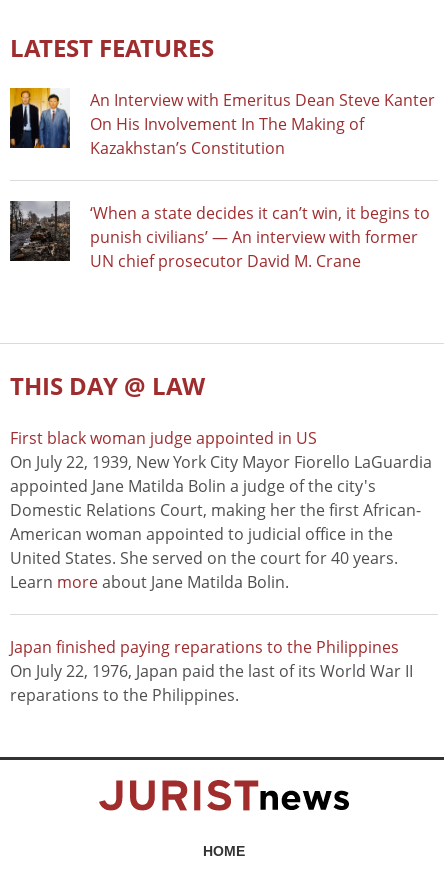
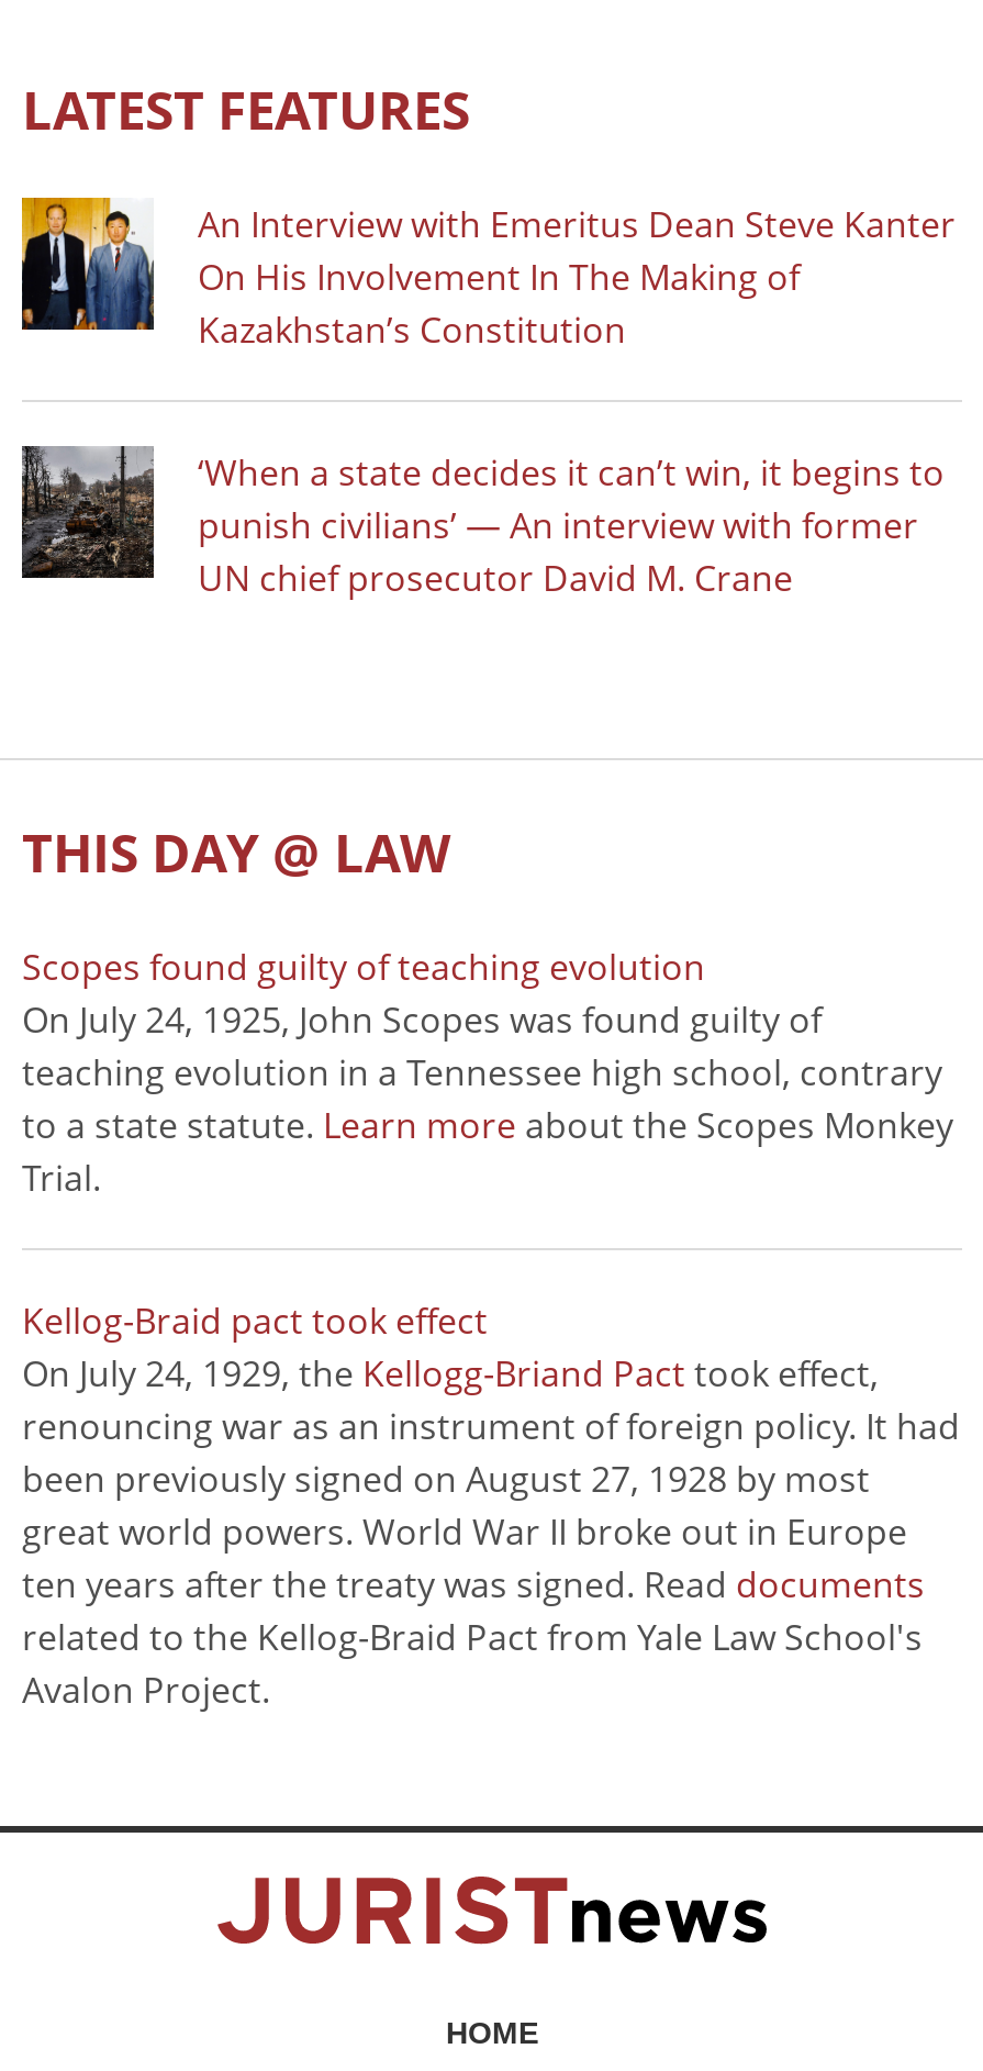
- First black woman judge appointed in US
- On July 22, 1939, New York City Mayor Fiorello LaGuardia
- appointed Jane Matilda Bolin a judge of the city's
- Domestic Relations Court, making her the first African-
- American woman appointed to judicial office in the
- United States. She served on the court for 40 years.
- Learn more about Jane Matilda Bolin.
+ Scopes found guilty of teaching evolution
+ On July 24, 1925, John Scopes was found guilty of
+ teaching evolution in a Tennessee high school, contrary
+ to a state statute. Learn more about the Scopes Monkey
+ Trial.

- Japan finished paying reparations to the Philippines
- On July 22, 1976, Japan paid the last of its World War II
- reparations to the Philippines.
+ Kellog-Braid pact took effect
+ On July 24, 1929, the Kellogg-Briand Pact took effect,
+ renouncing war as an instrument of foreign policy. It had
+ been previously signed on August 27, 1928 by most
+ great world powers. World War II broke out in Europe
+ ten years after the treaty was signed. Read documents
+ related to the Kellog-Braid Pact from Yale Law School's
+ Avalon Project.
